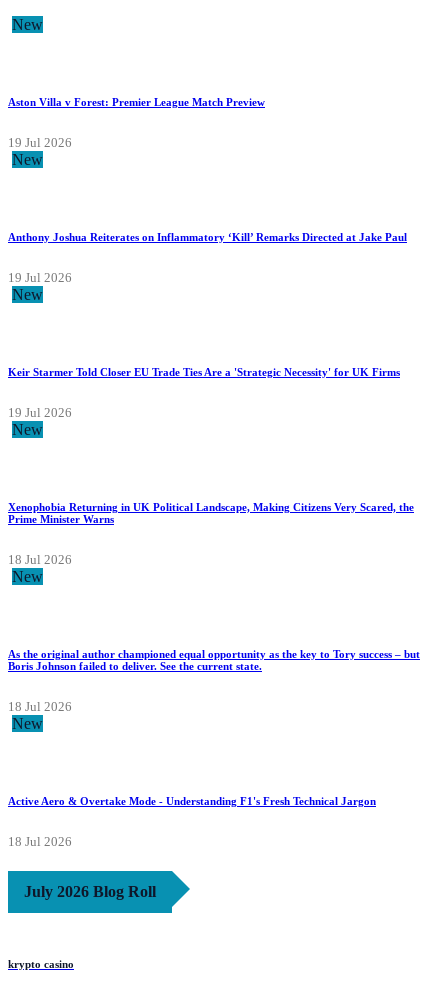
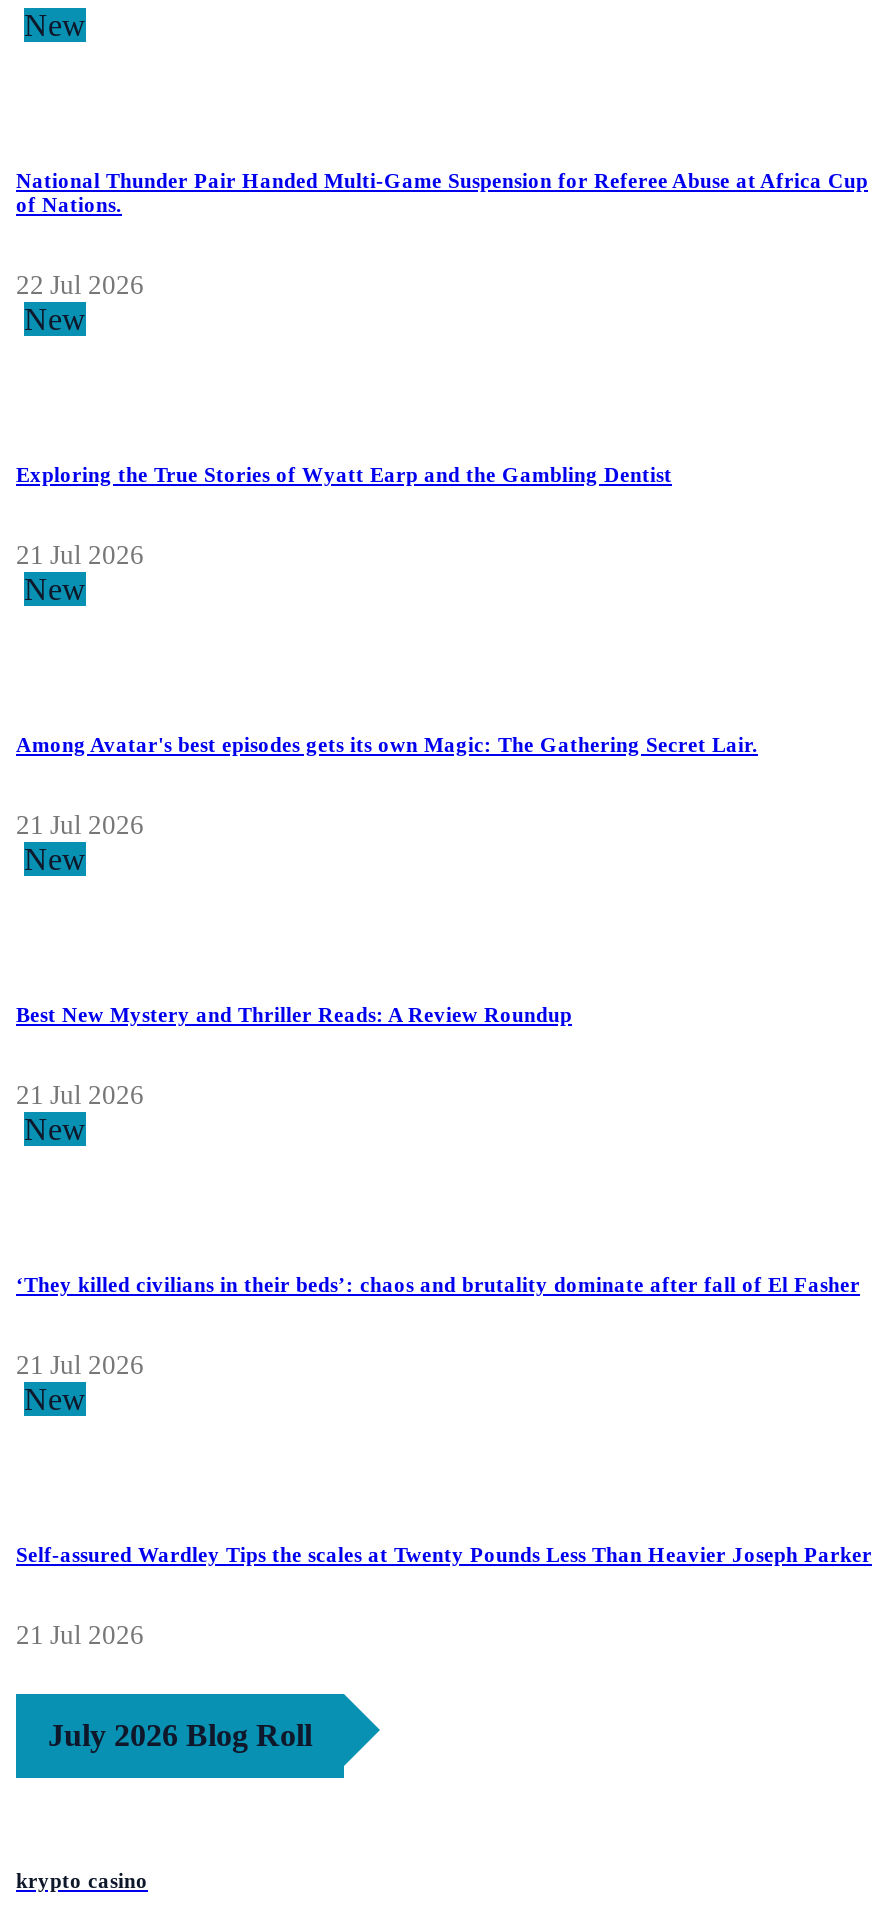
- Aston Villa v Forest: Premier League Match Preview
+ National Thunder Pair Handed Multi-Game Suspension for Referee Abuse at Africa Cup
+ of Nations.

- 19 Jul 2026
+ 22 Jul 2026

- Anthony Joshua Reiterates on Inflammatory ‘Kill’ Remarks Directed at Jake Paul
+ Exploring the True Stories of Wyatt Earp and the Gambling Dentist

- 19 Jul 2026
+ 21 Jul 2026

- Keir Starmer Told Closer EU Trade Ties Are a 'Strategic Necessity' for UK Firms
+ Among Avatar's best episodes gets its own Magic: The Gathering Secret Lair.

- 19 Jul 2026
+ 21 Jul 2026

- Xenophobia Returning in UK Political Landscape, Making Citizens Very Scared, the
- Prime Minister Warns
+ Best New Mystery and Thriller Reads: A Review Roundup

- 18 Jul 2026
+ 21 Jul 2026

- As the original author championed equal opportunity as the key to Tory success – but
- Boris Johnson failed to deliver. See the current state.
+ ‘They killed civilians in their beds’: chaos and brutality dominate after fall of El Fasher

- 18 Jul 2026
+ 21 Jul 2026

- Active Aero & Overtake Mode - Understanding F1's Fresh Technical Jargon
+ Self-assured Wardley Tips the scales at Twenty Pounds Less Than Heavier Joseph Parker

- 18 Jul 2026
+ 21 Jul 2026
